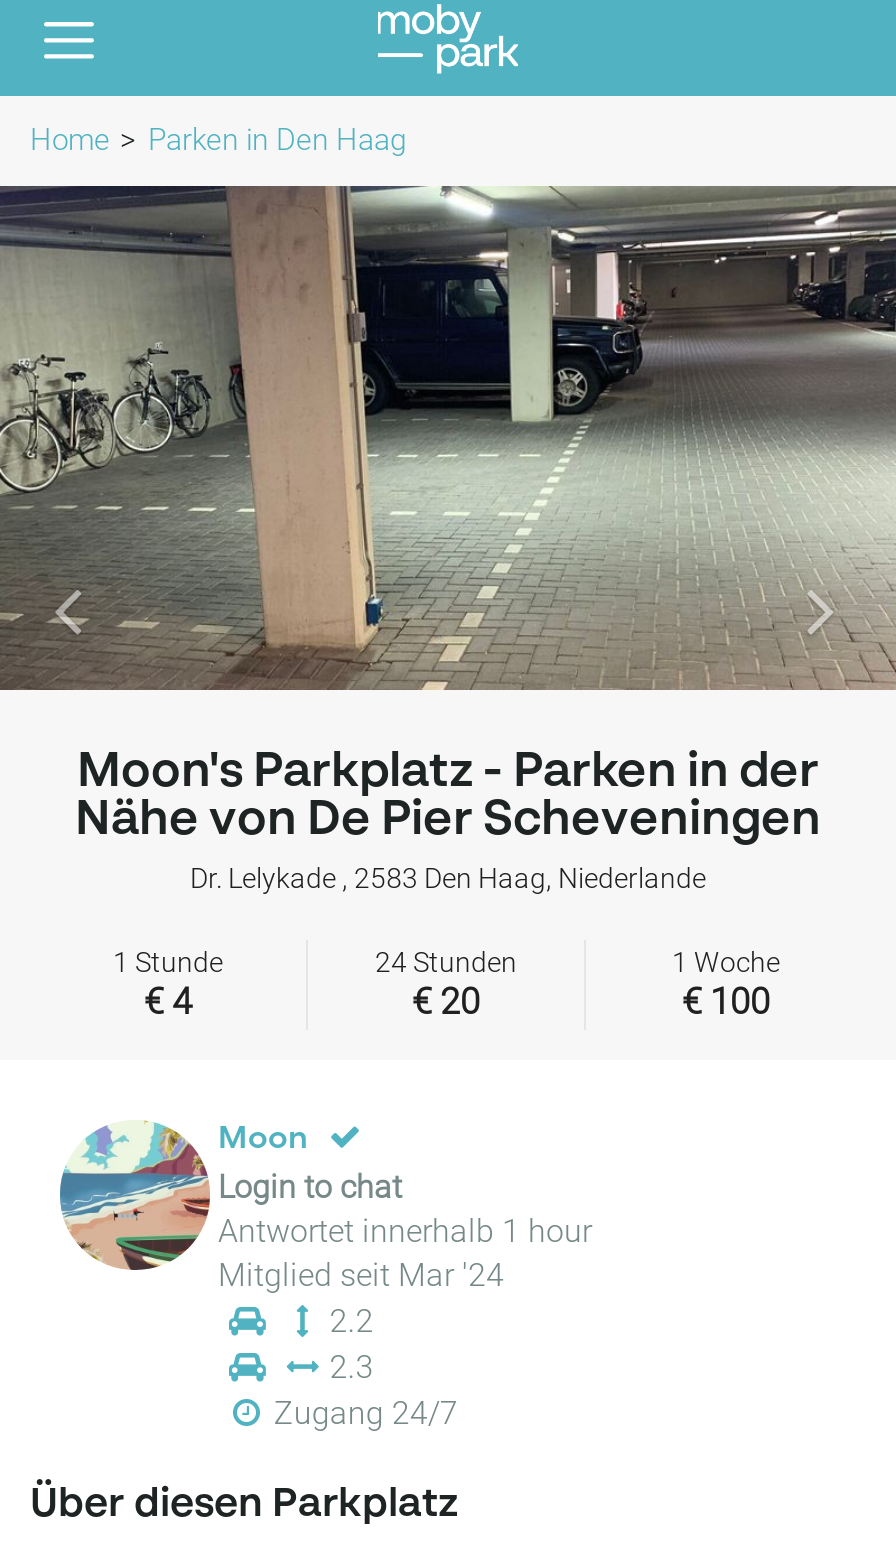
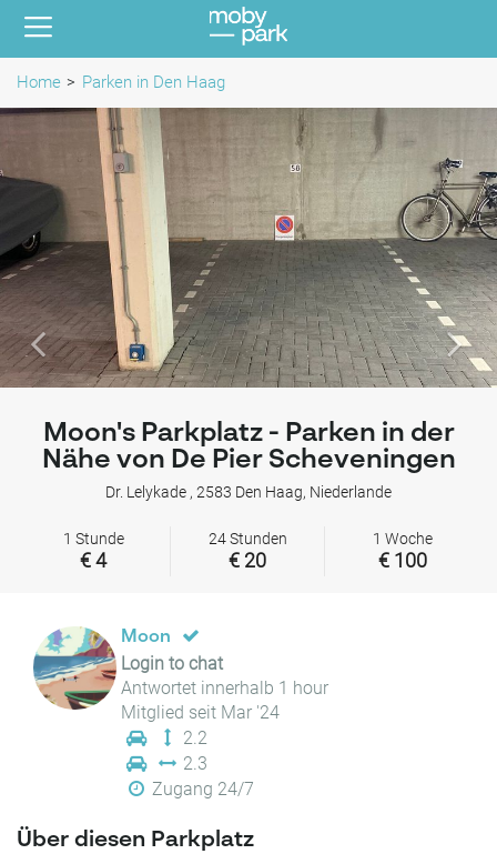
- [image]
+ [image]
